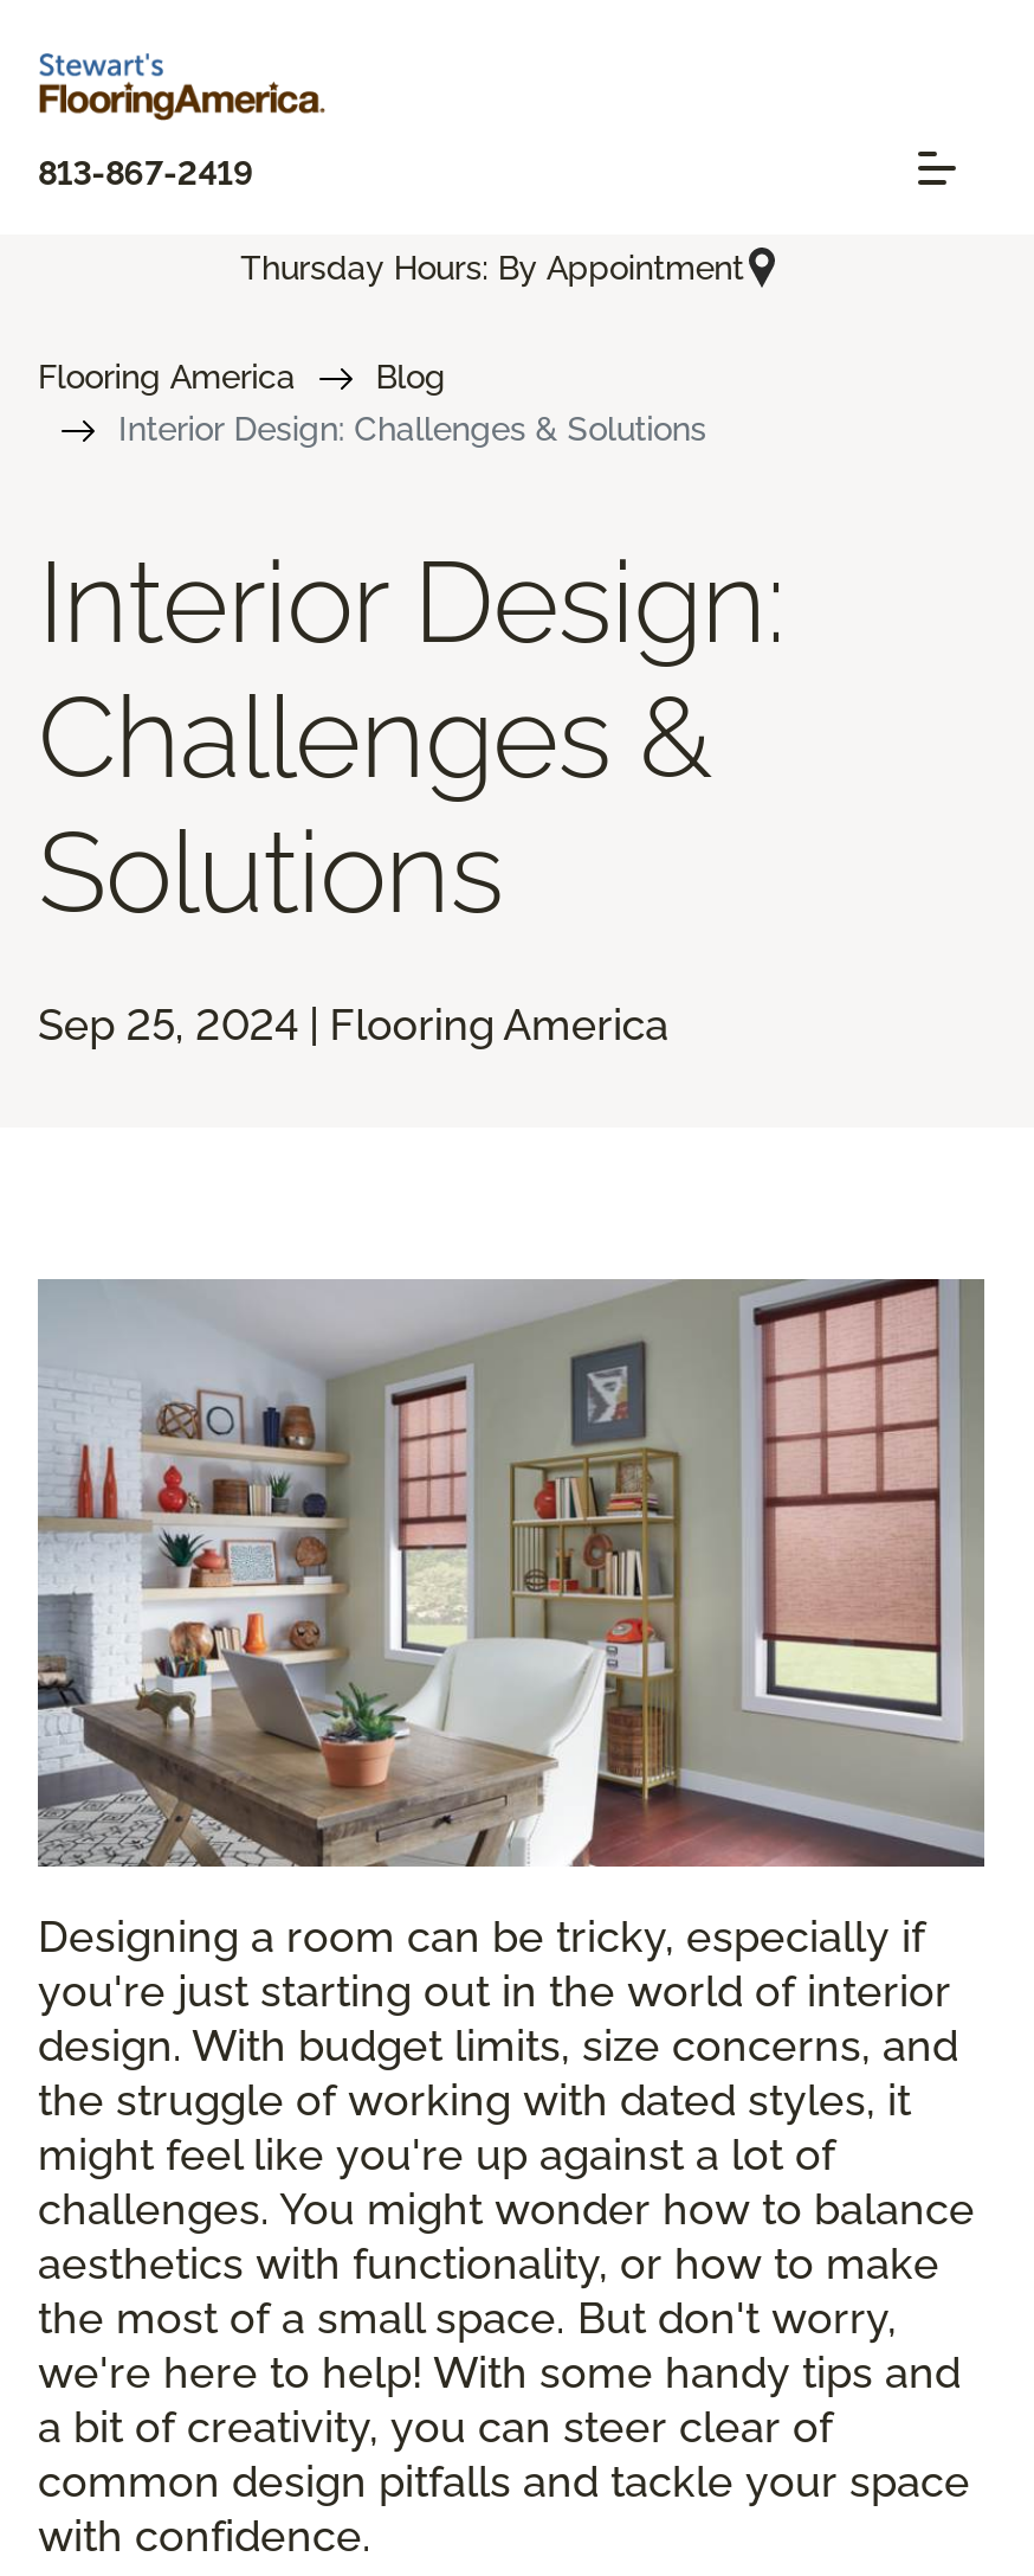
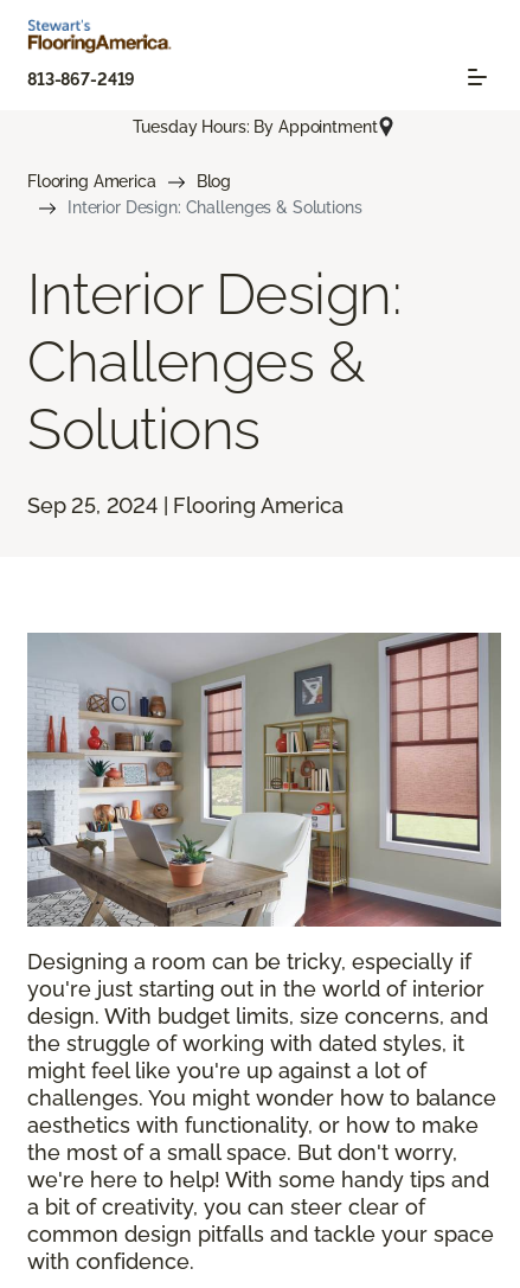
- Thursday Hours: By Appointment
+ Tuesday Hours: By Appointment
